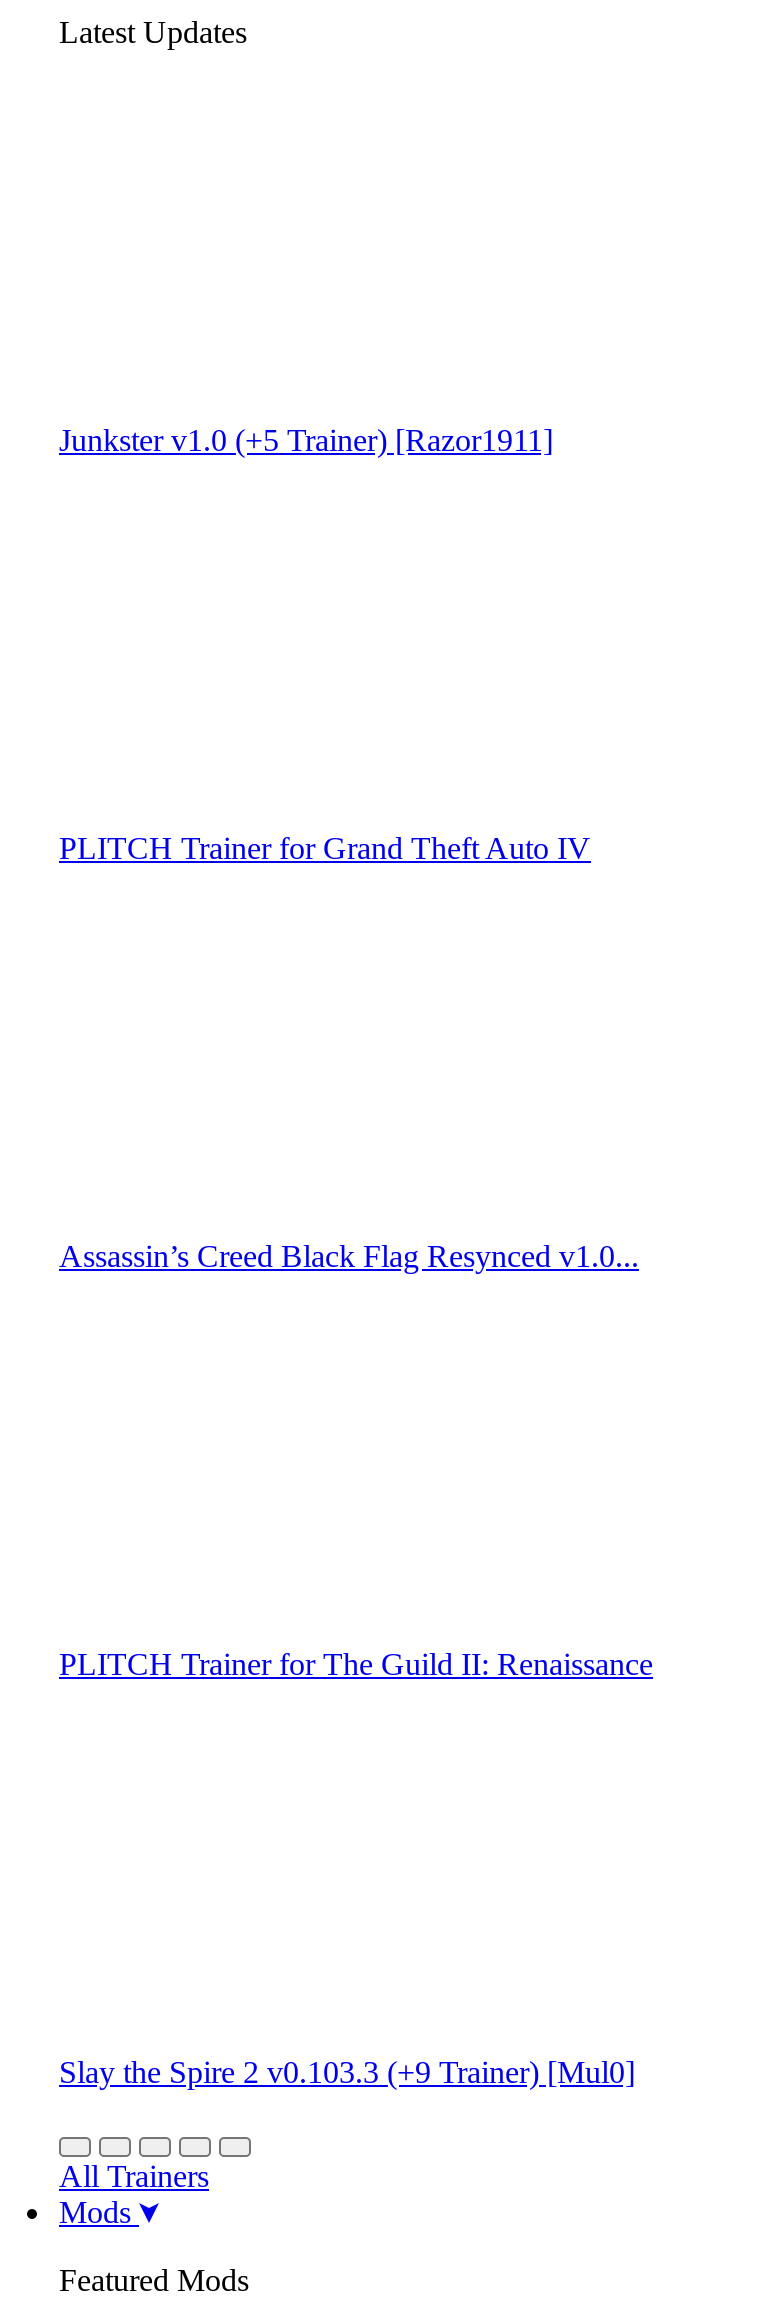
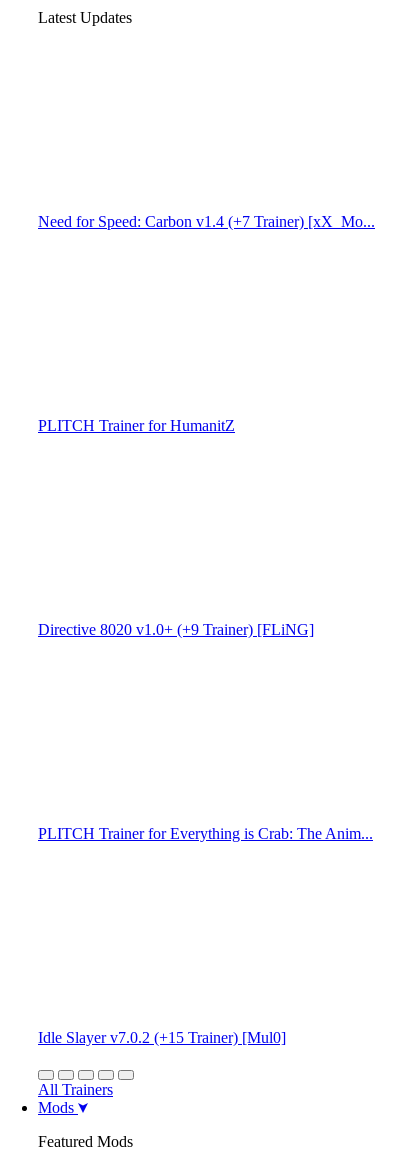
- Junkster v1.0 (+5 Trainer) [Razor1911]
+ Need for Speed: Carbon v1.4 (+7 Trainer) [xX_Mo...

- PLITCH Trainer for Grand Theft Auto IV
+ PLITCH Trainer for HumanitZ

- Assassin’s Creed Black Flag Resynced v1.0...
+ Directive 8020 v1.0+ (+9 Trainer) [FLiNG]

- PLITCH Trainer for The Guild II: Renaissance
+ PLITCH Trainer for Everything is Crab: The Anim...

- Slay the Spire 2 v0.103.3 (+9 Trainer) [Mul0]
+ Idle Slayer v7.0.2 (+15 Trainer) [Mul0]
